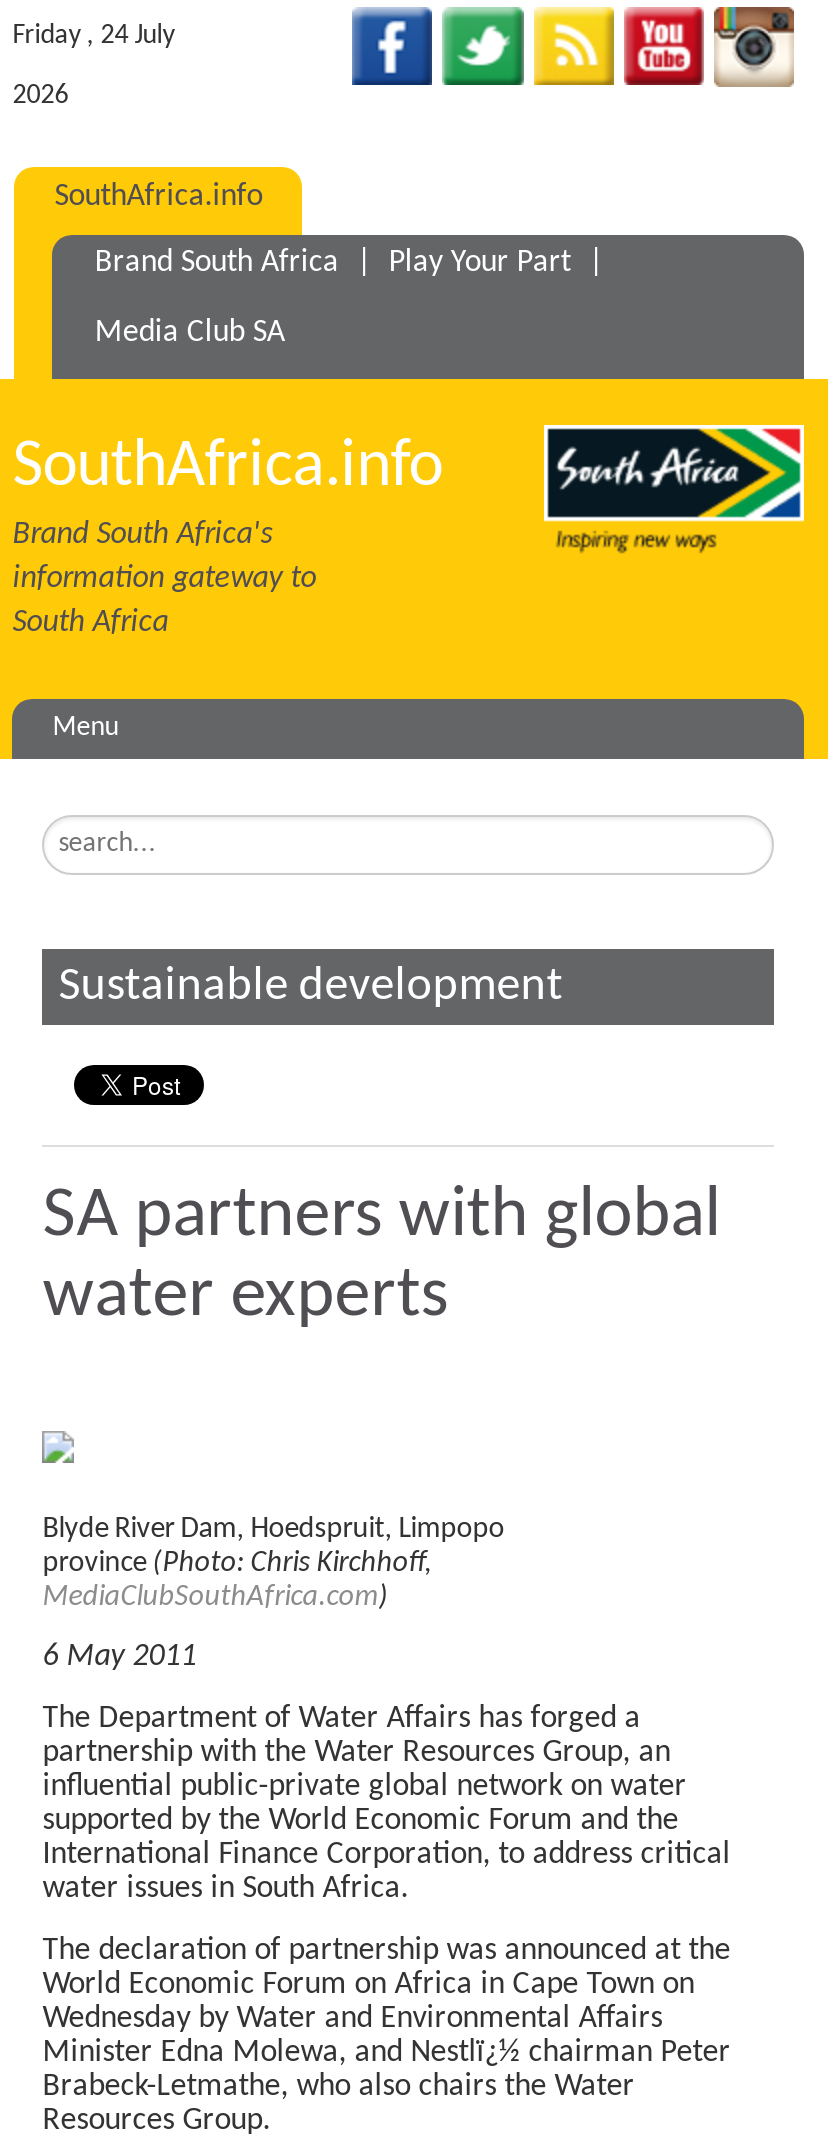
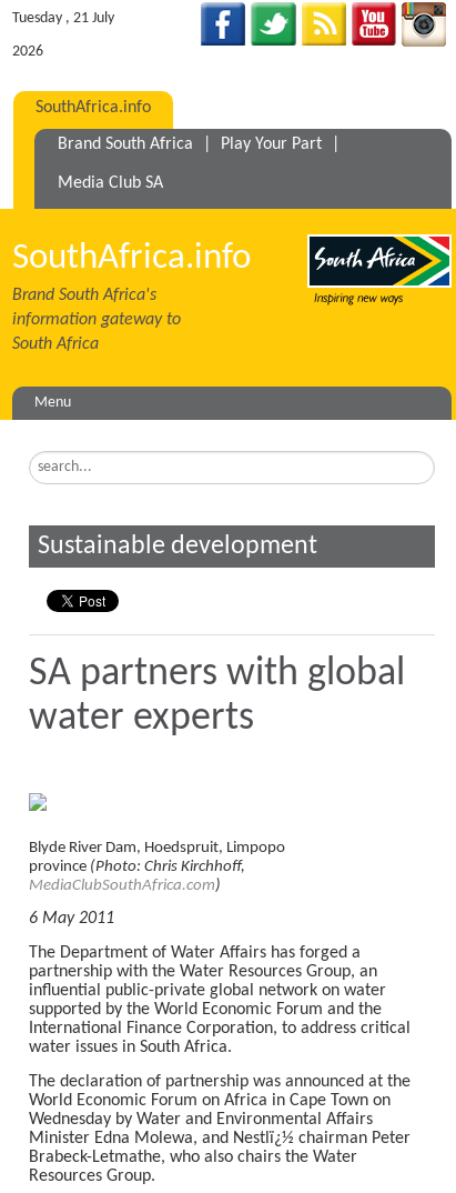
- Friday , 24 July
+ Tuesday , 21 July
